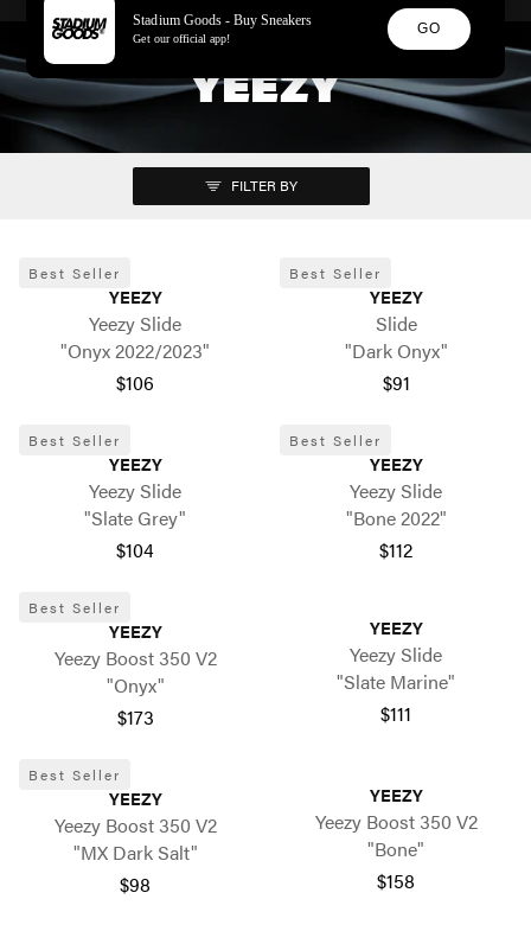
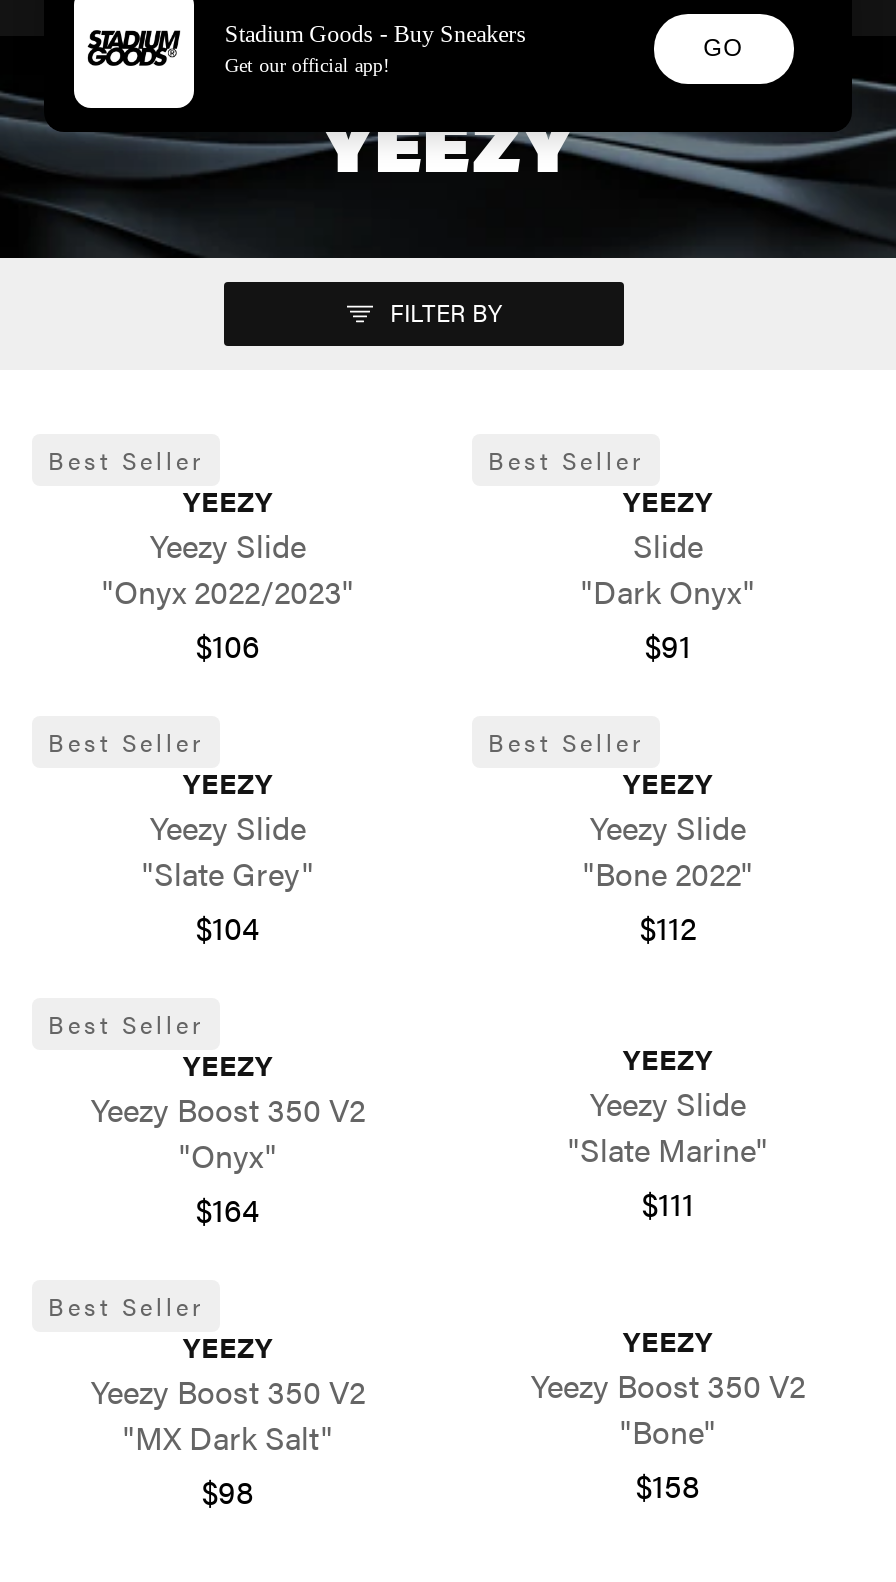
- $173
+ $164
